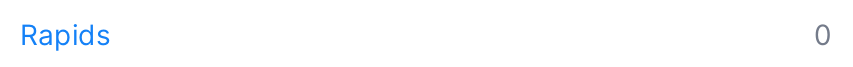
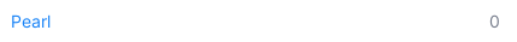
- Rapids
+ Pearl
